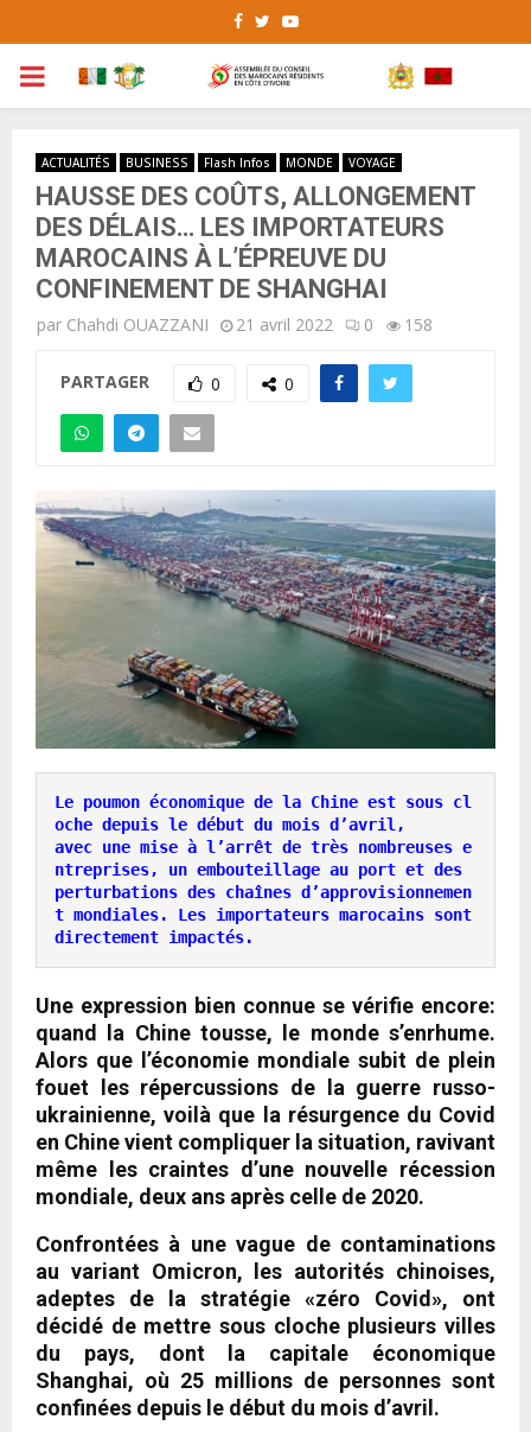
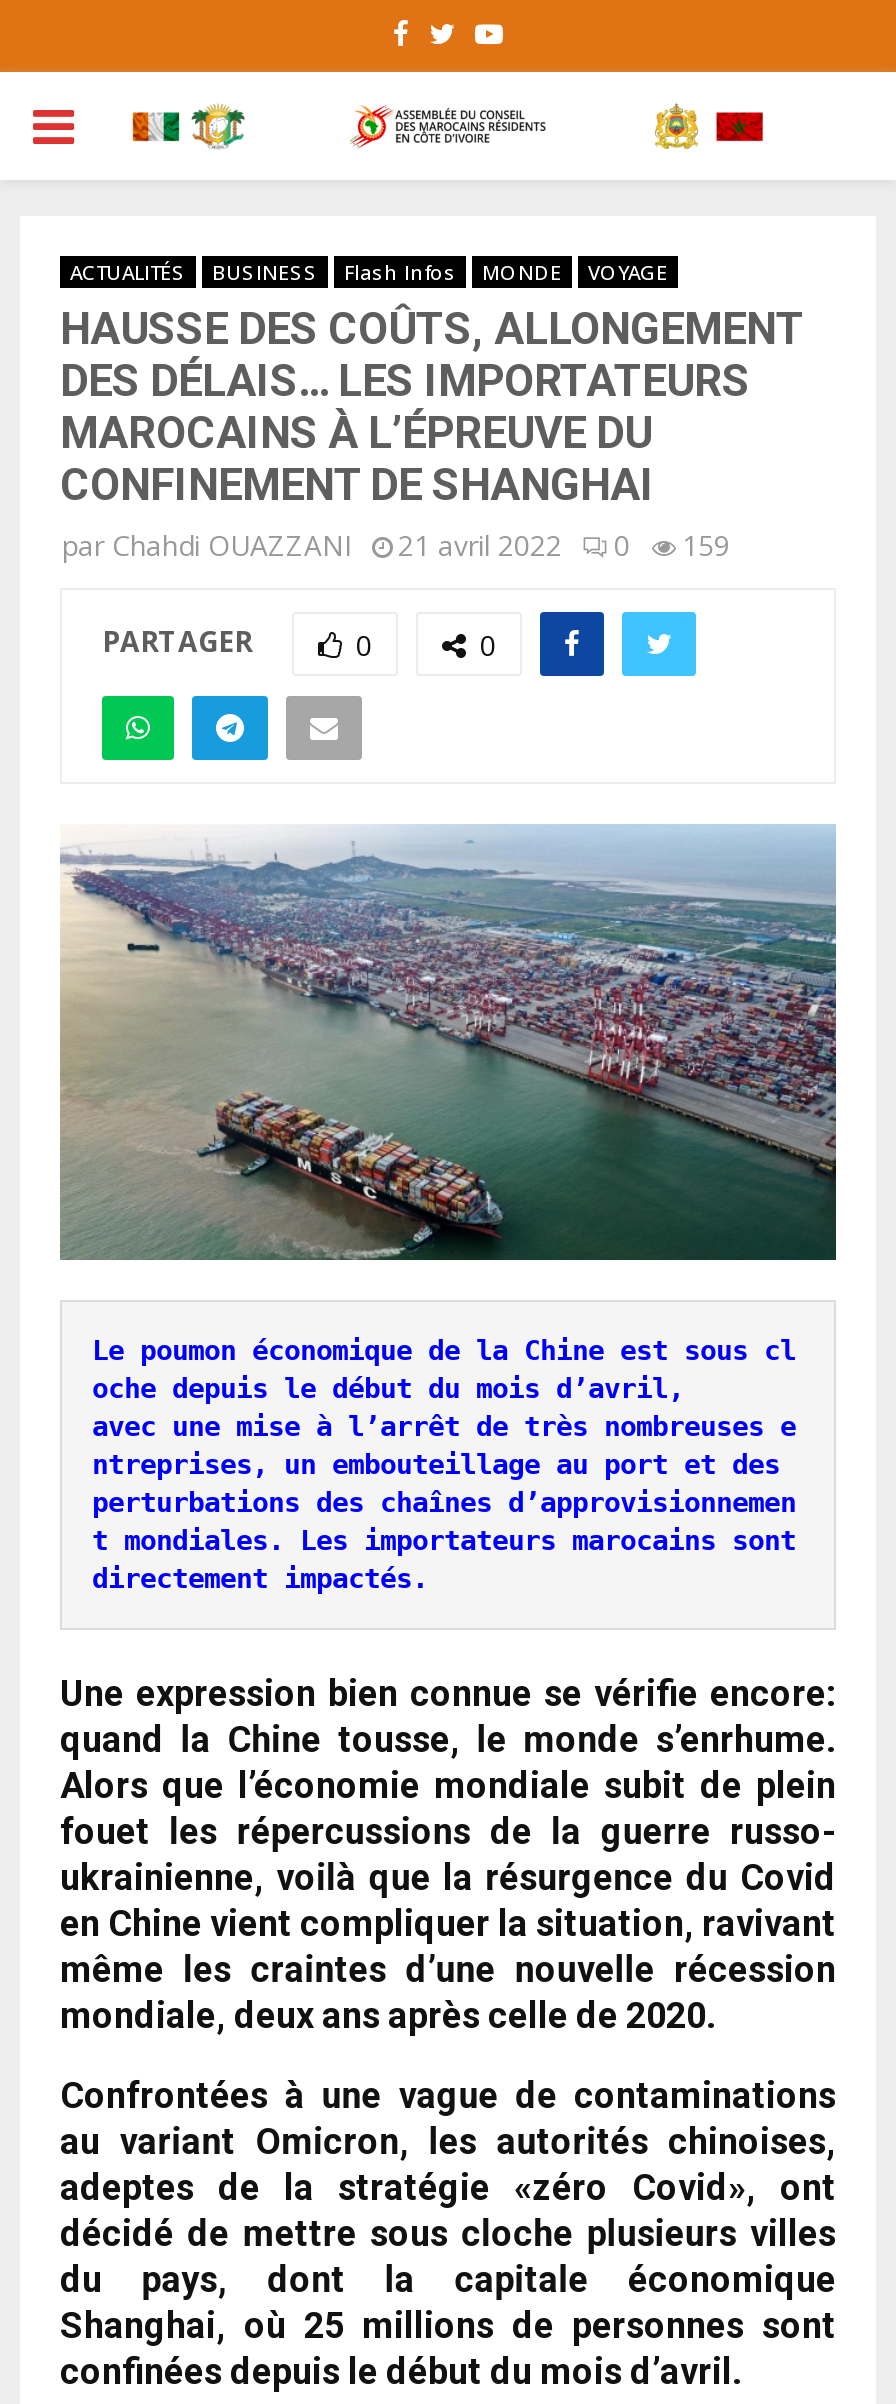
- par Chahdi OUAZZANI 21 avril 2022 0 158
+ par Chahdi OUAZZANI 21 avril 2022 0 159
